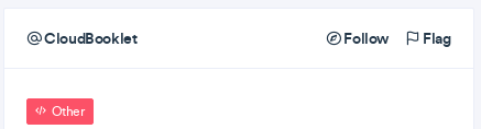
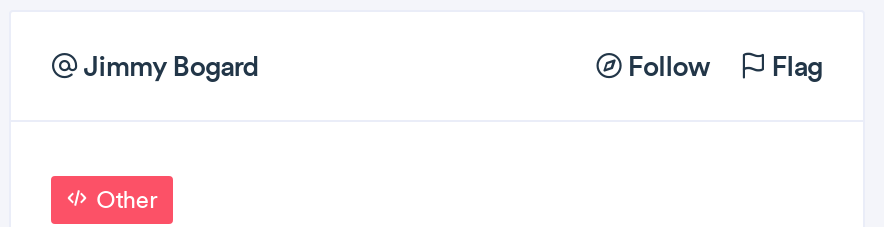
- CloudBooklet
+ Jimmy Bogard
